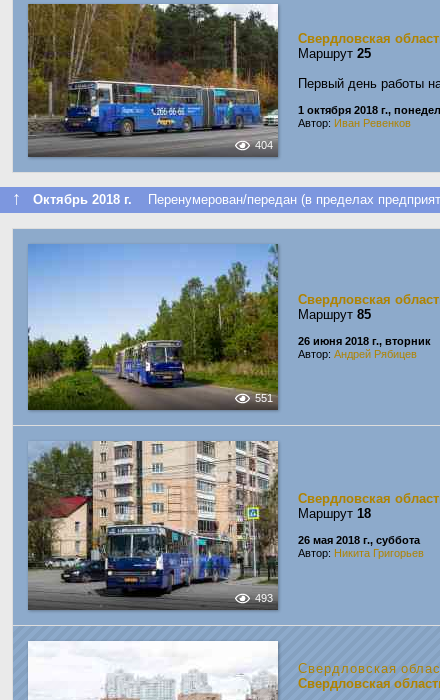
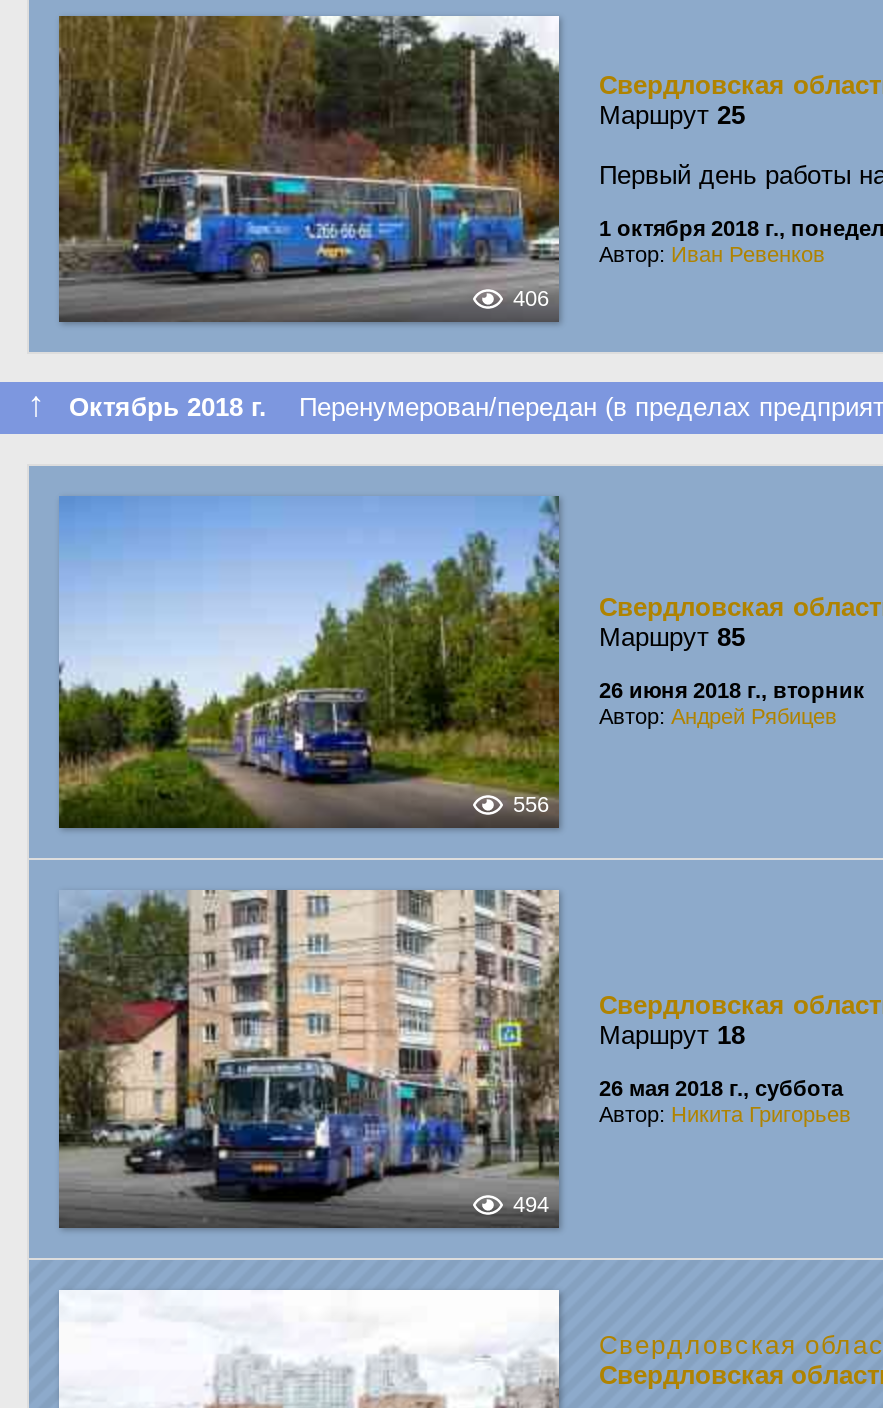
- 404
+ 406

- 551
+ 556

- 493
+ 494
